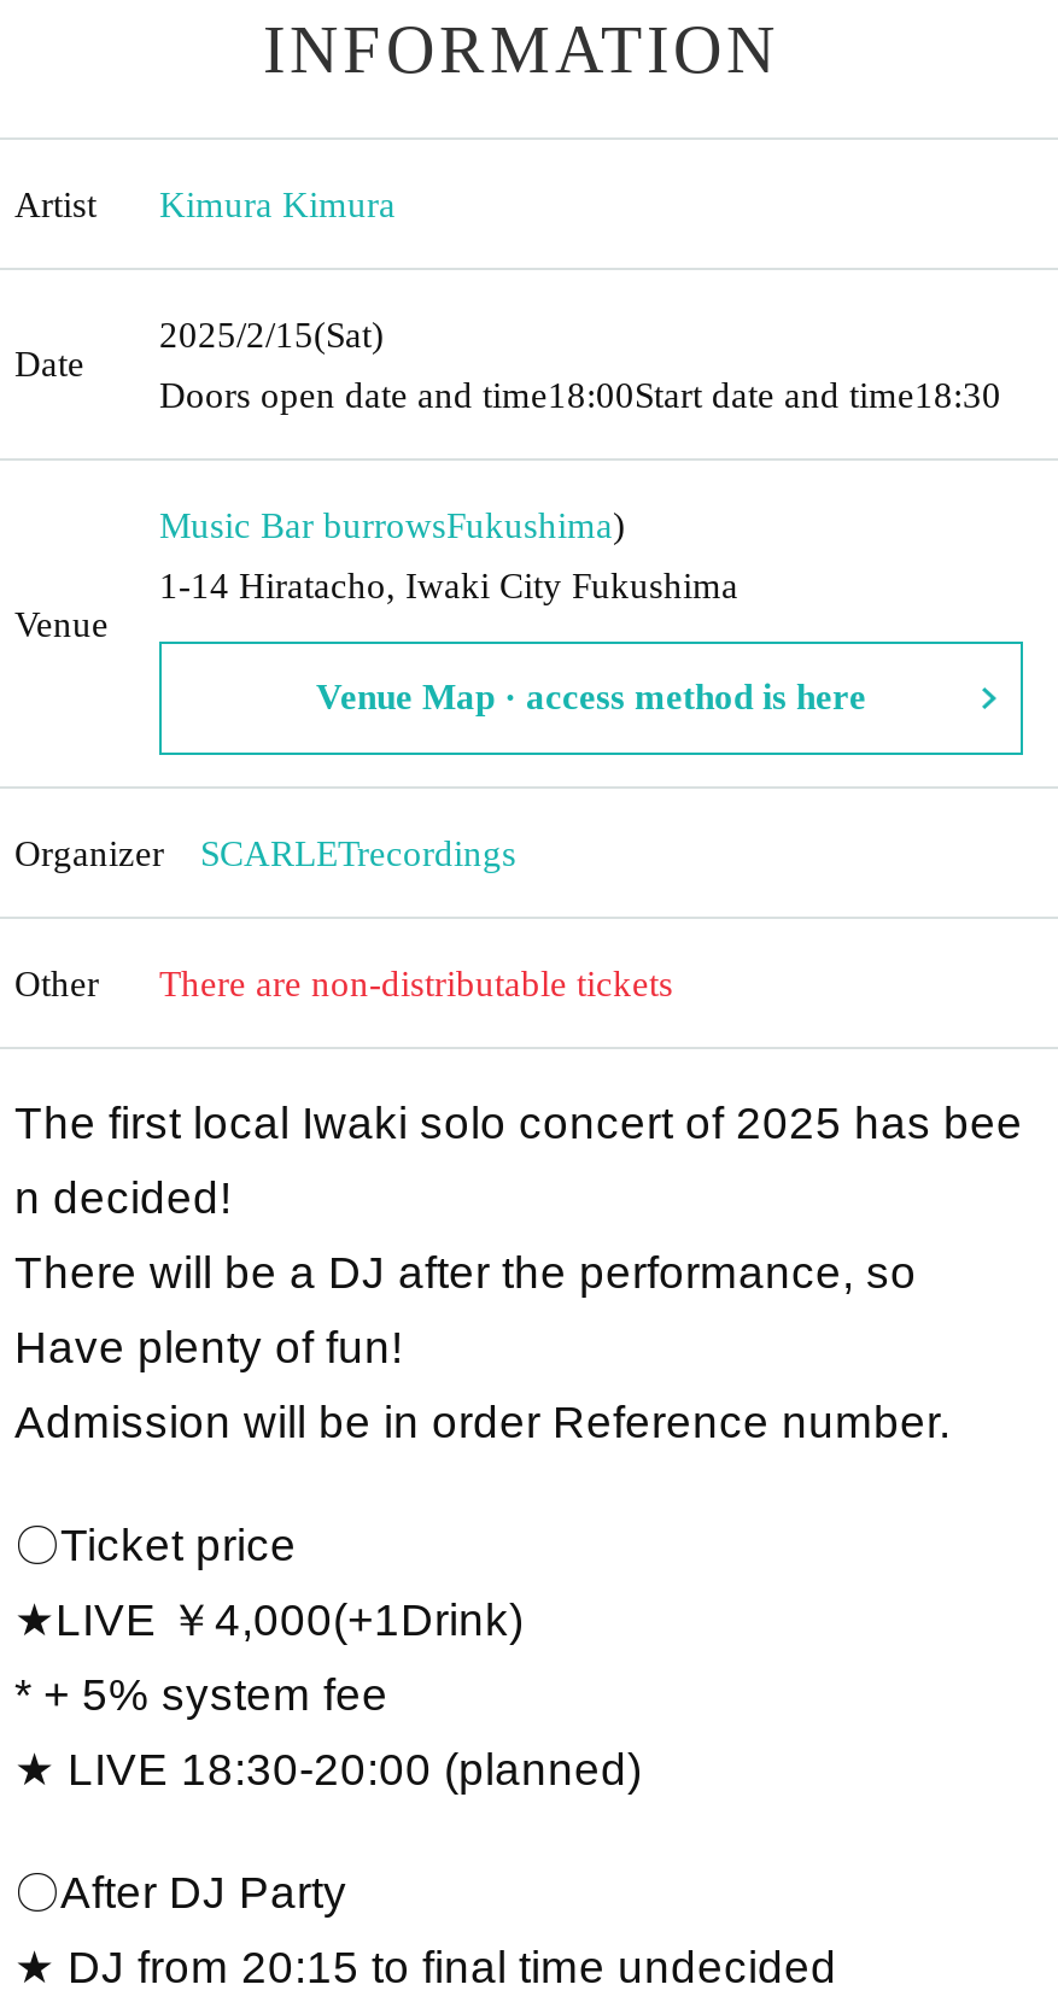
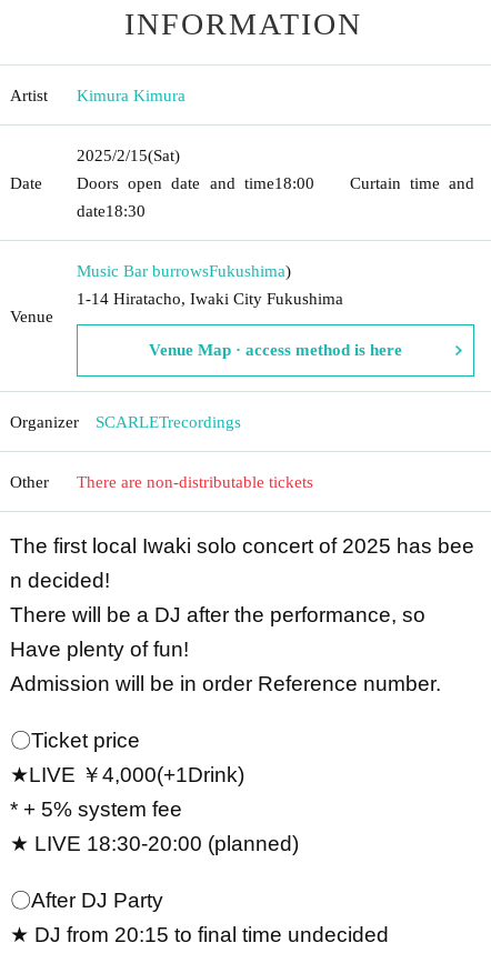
- Doors open date and time18:00Start date and time18:30
+ Doors open date and time 18:00 Curtain time and
+ date 18:30
